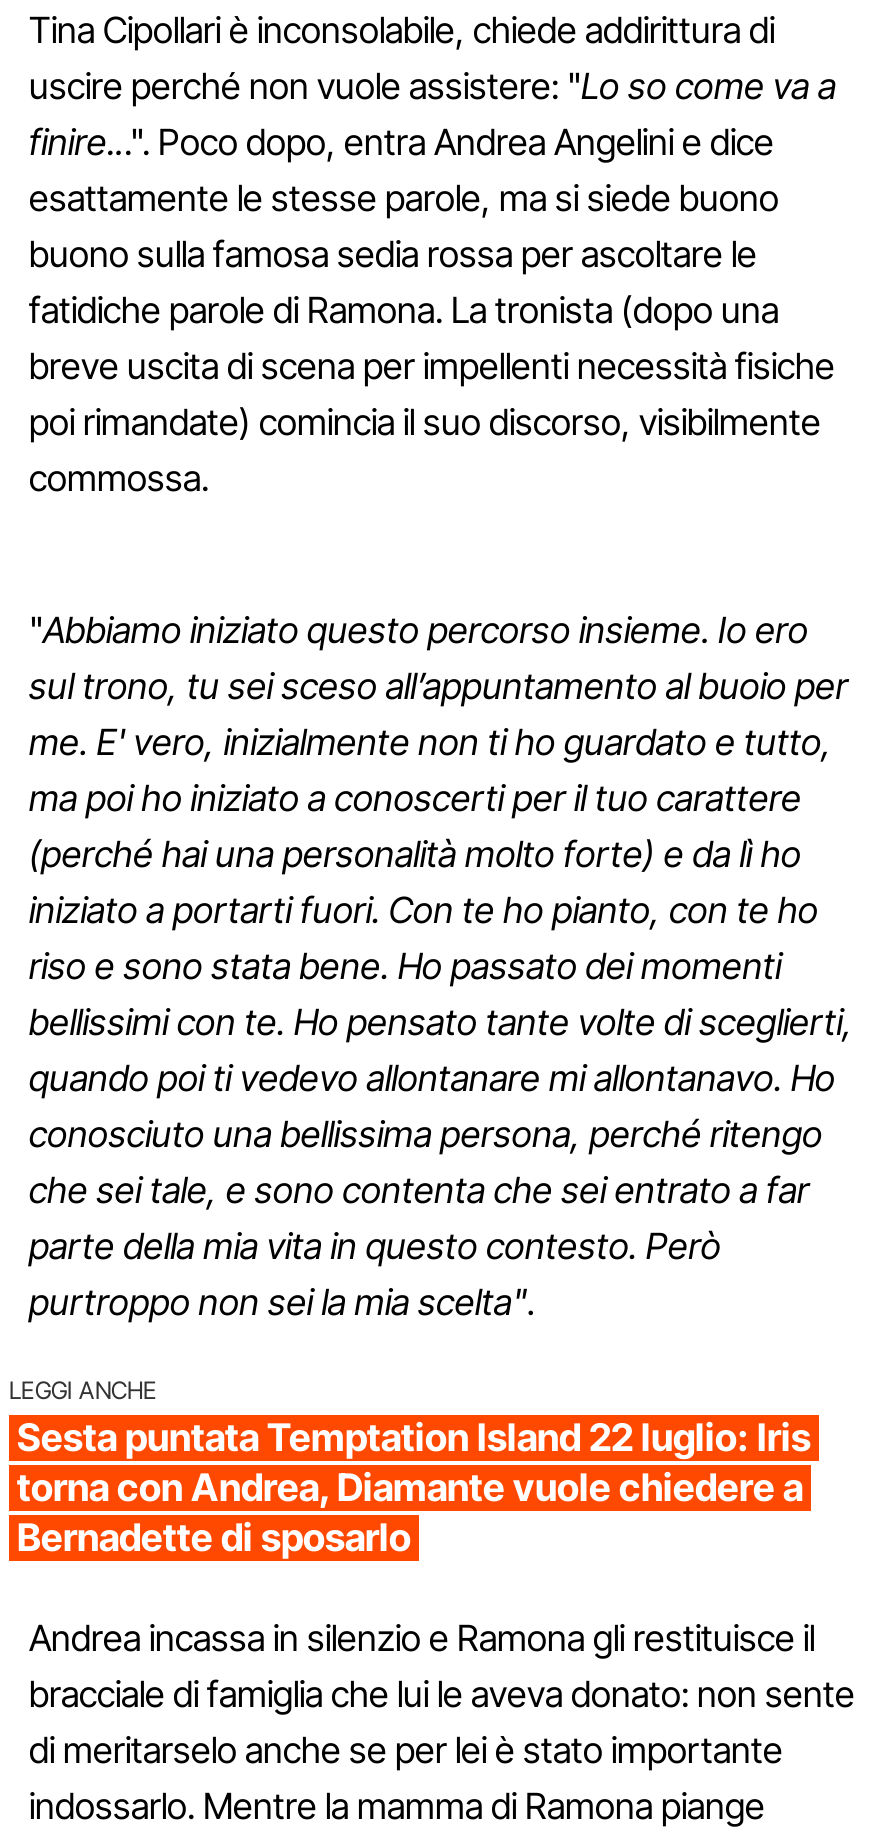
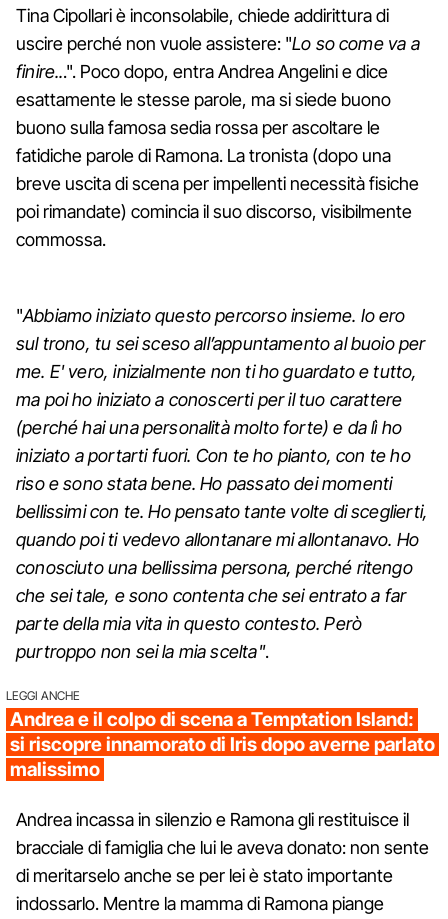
- Sesta puntata Temptation Island 22 luglio: Iris
- torna con Andrea, Diamante vuole chiedere a
- Bernadette di sposarlo
+ Andrea e il colpo di scena a Temptation Island:
+ si riscopre innamorato di Iris dopo averne parlato
+ malissimo
